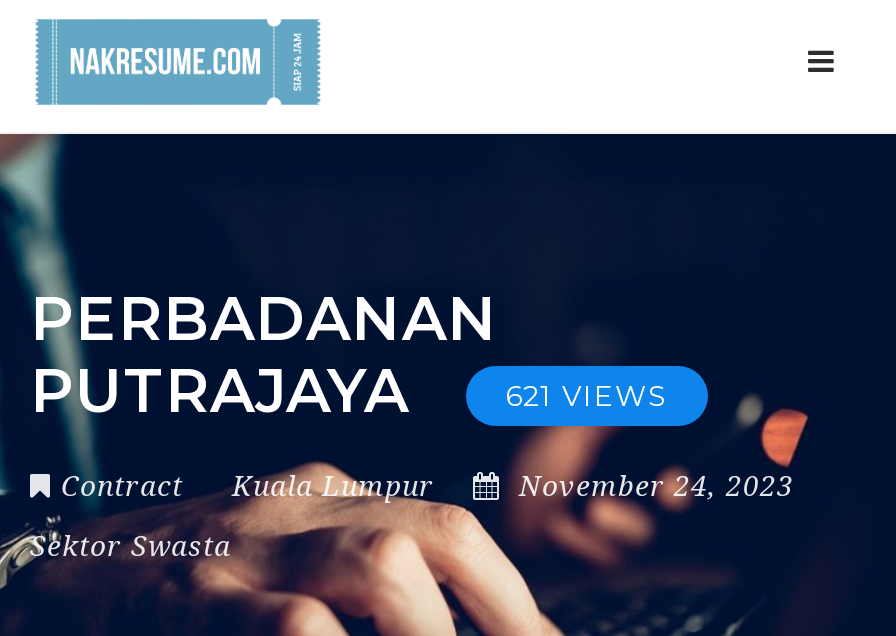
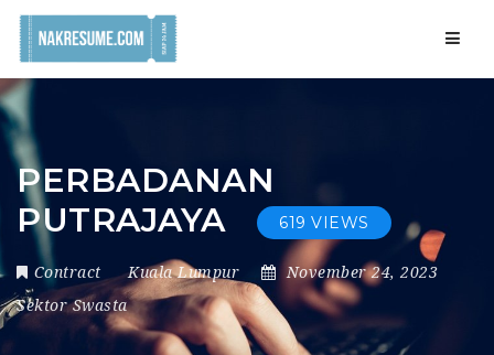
- 621 VIEWS
+ 619 VIEWS
